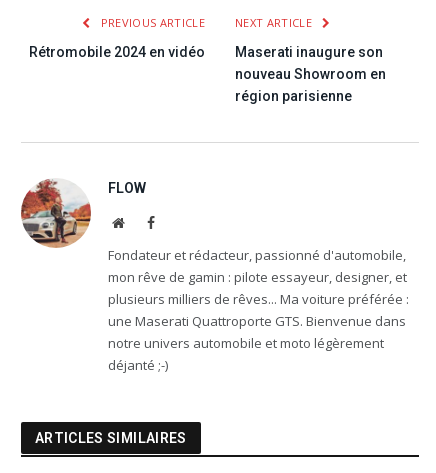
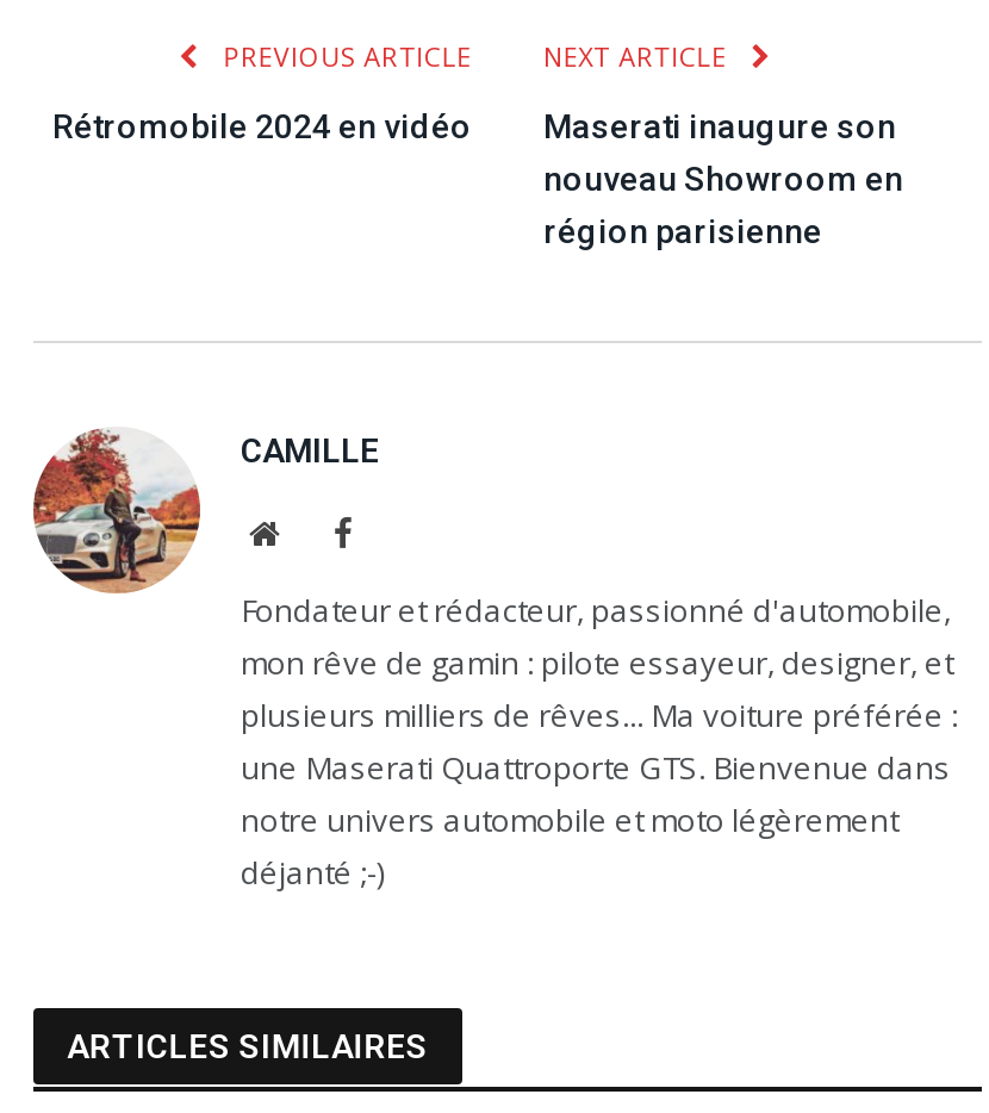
- FLOW
+ CAMILLE
